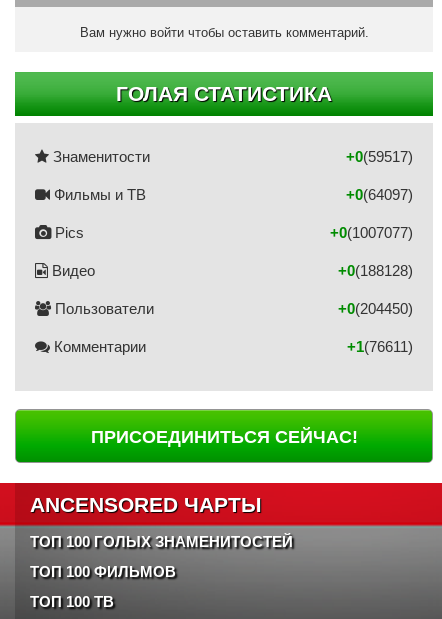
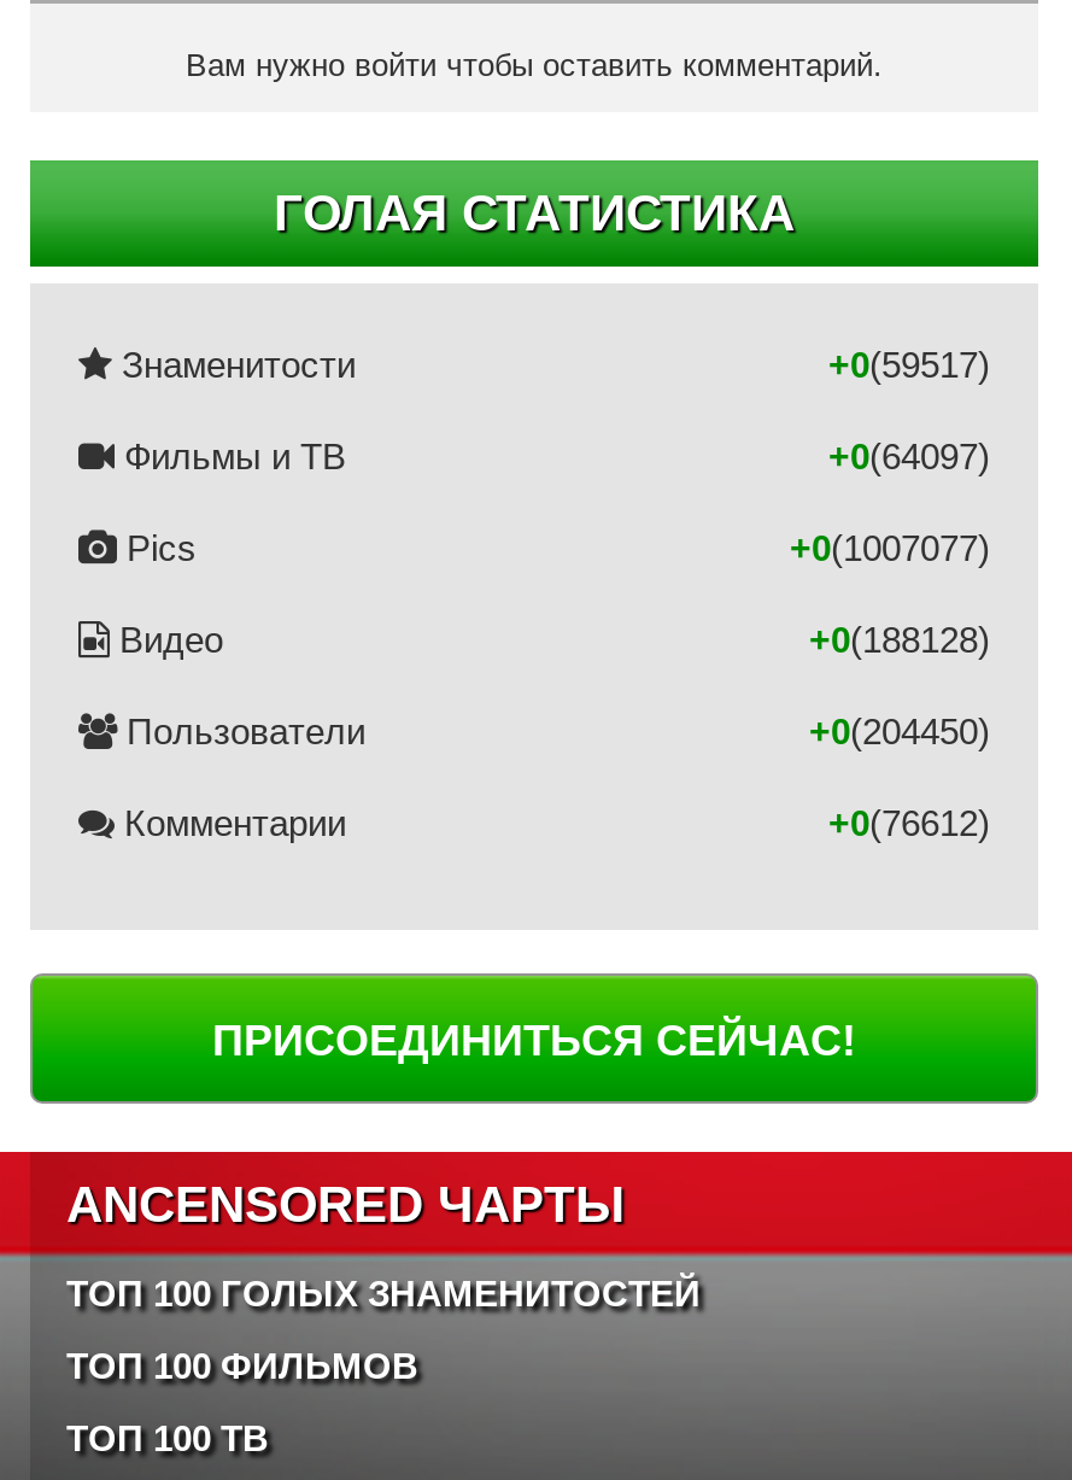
- +1
+ +0

- (76611)
+ (76612)
